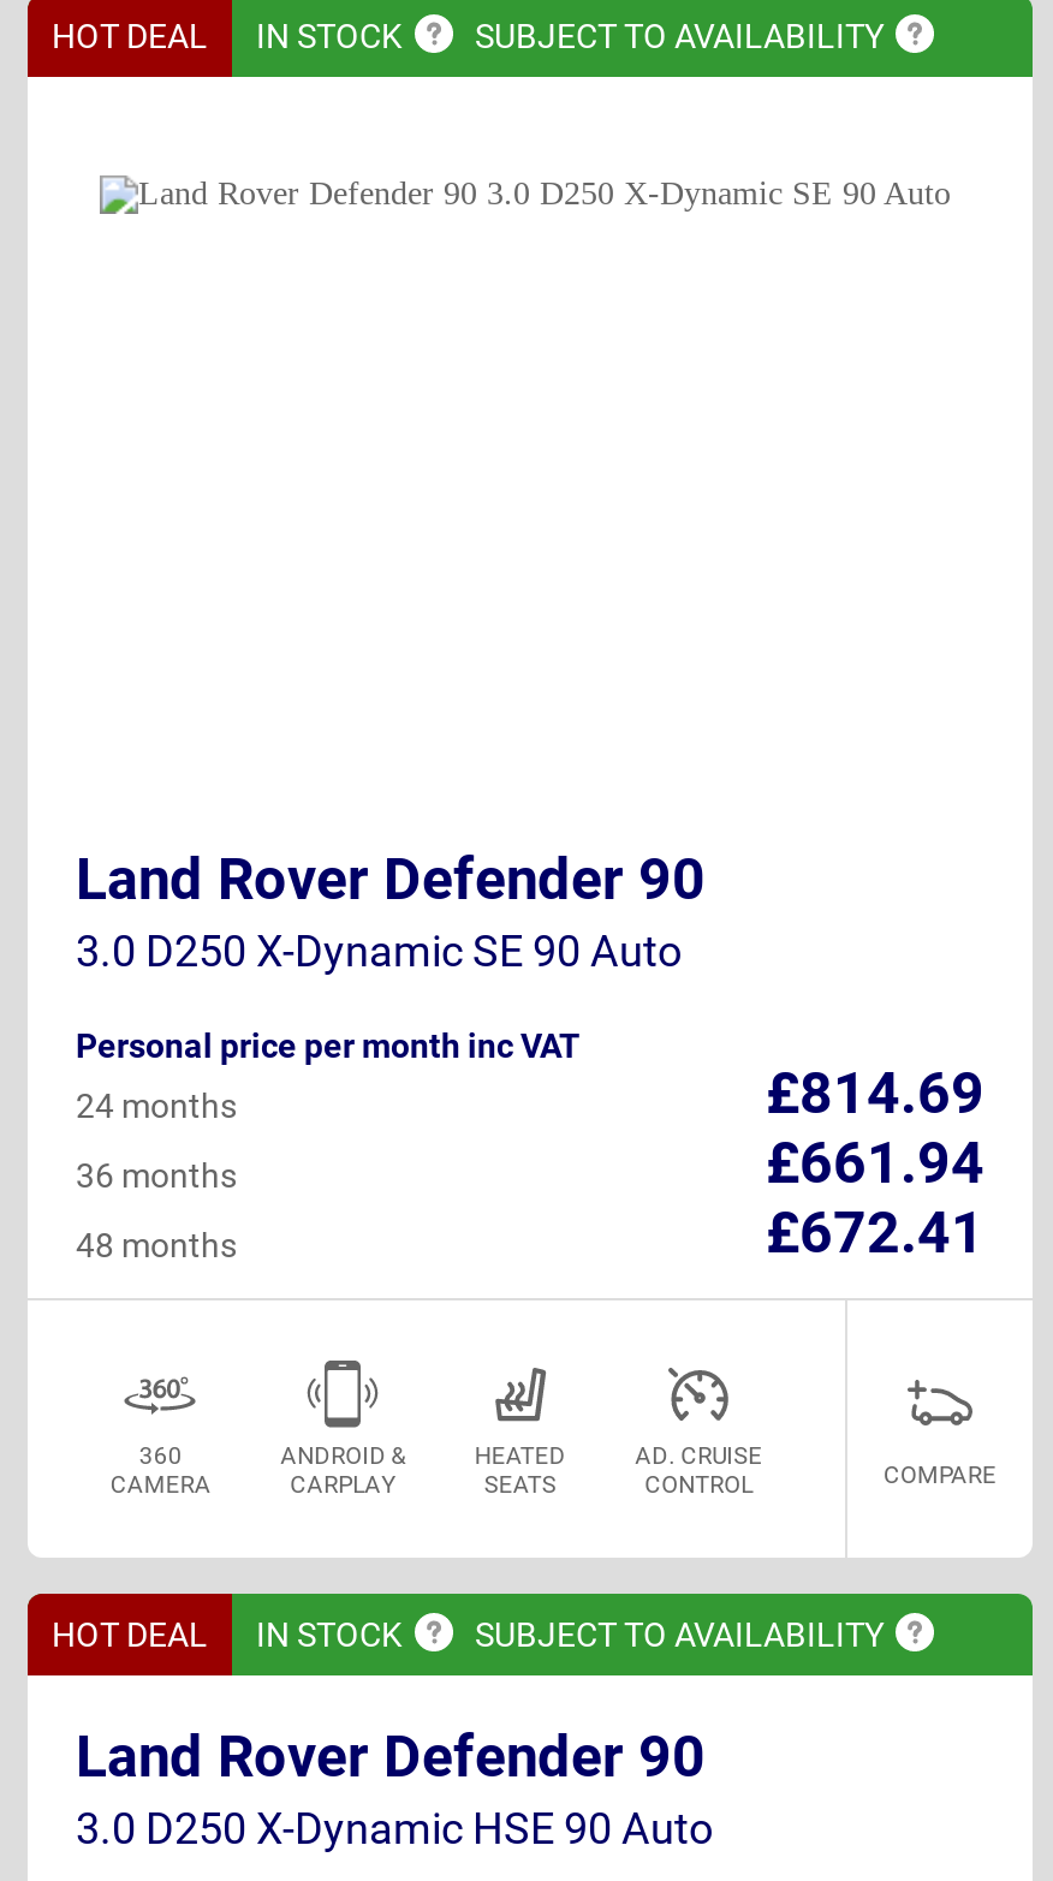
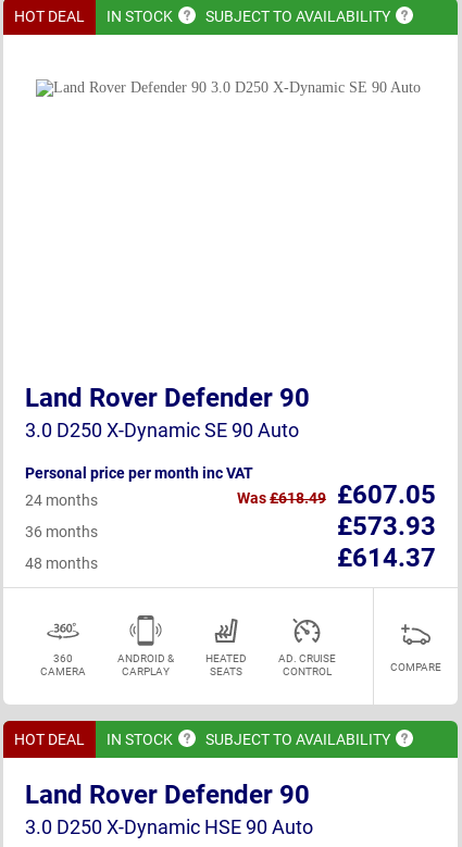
- £814.69
+ £607.05

- £661.94
+ Was £618.49
+ £573.93

- £672.41
+ £614.37
